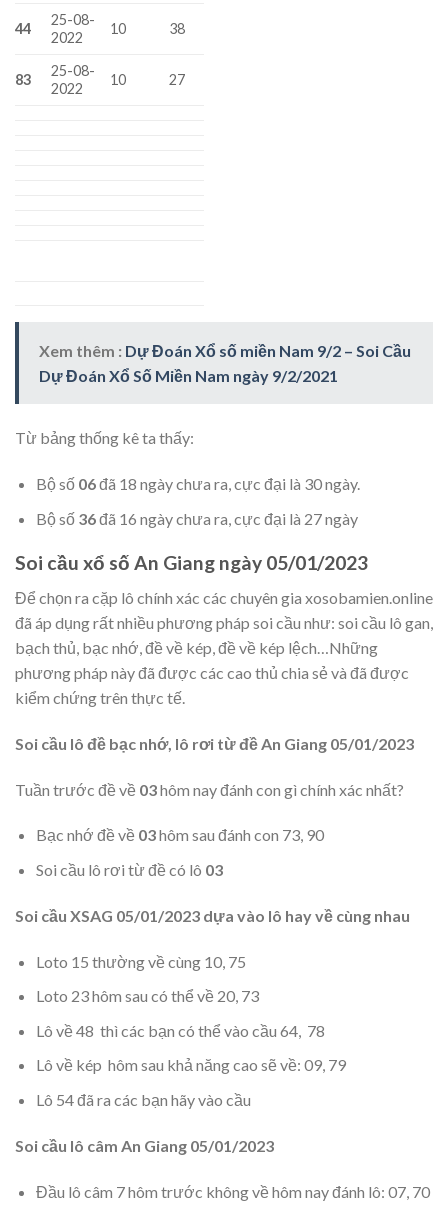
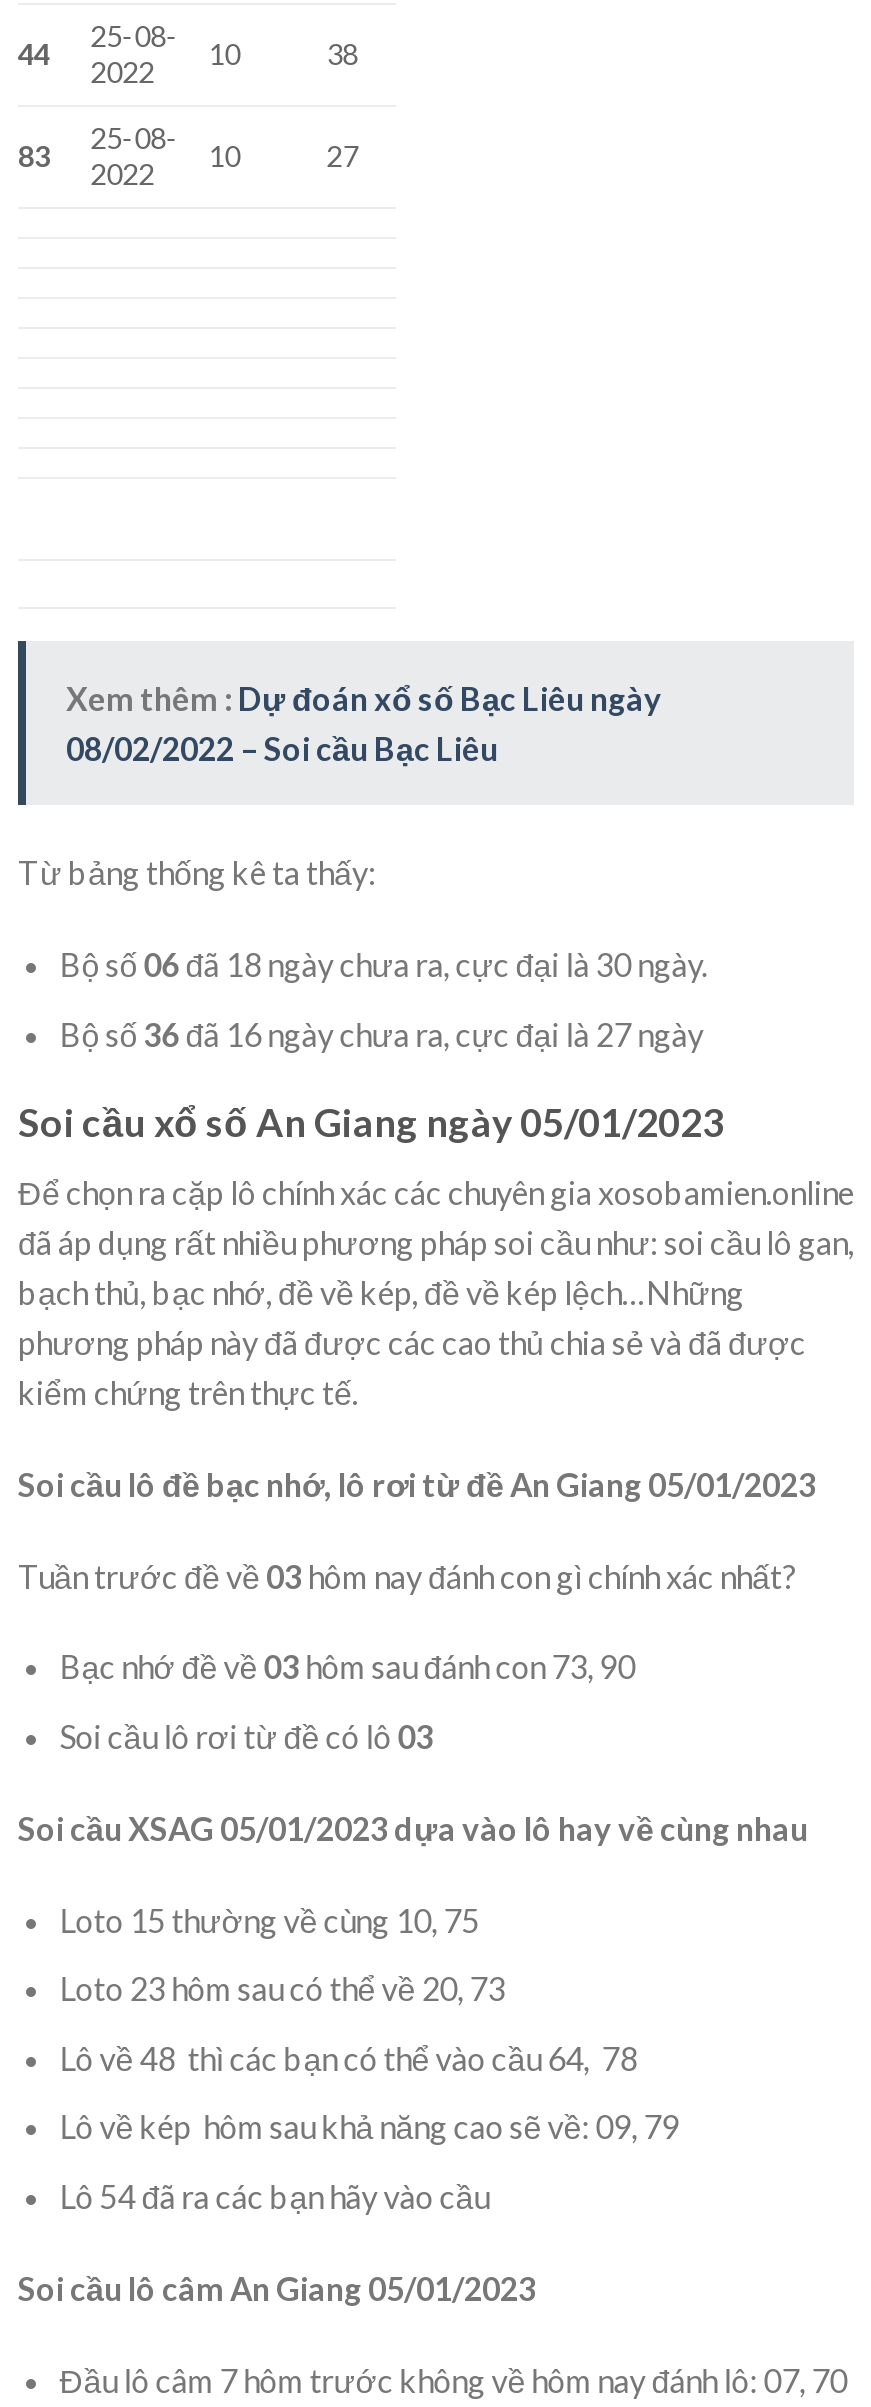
- Xem thêm : Dự Đoán Xổ số miền Nam 9/2 – Soi Cầu
- Dự Đoán Xổ Số Miền Nam ngày 9/2/2021
+ Xem thêm : Dự đoán xổ số Bạc Liêu ngày
+ 08/02/2022 – Soi cầu Bạc Liêu
